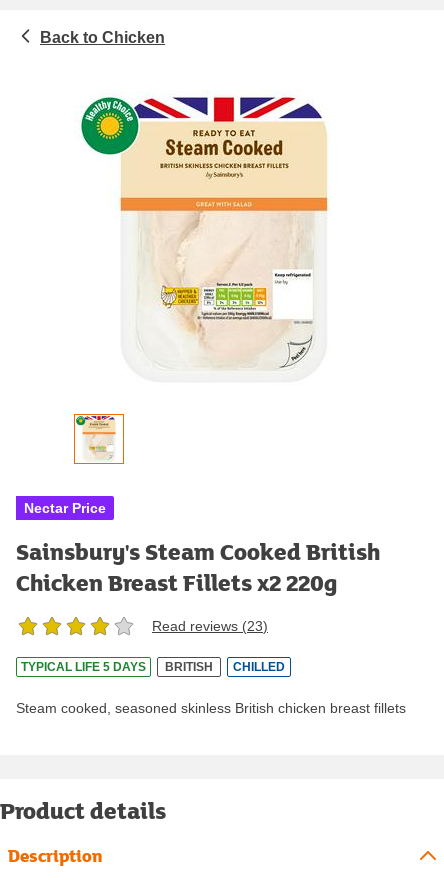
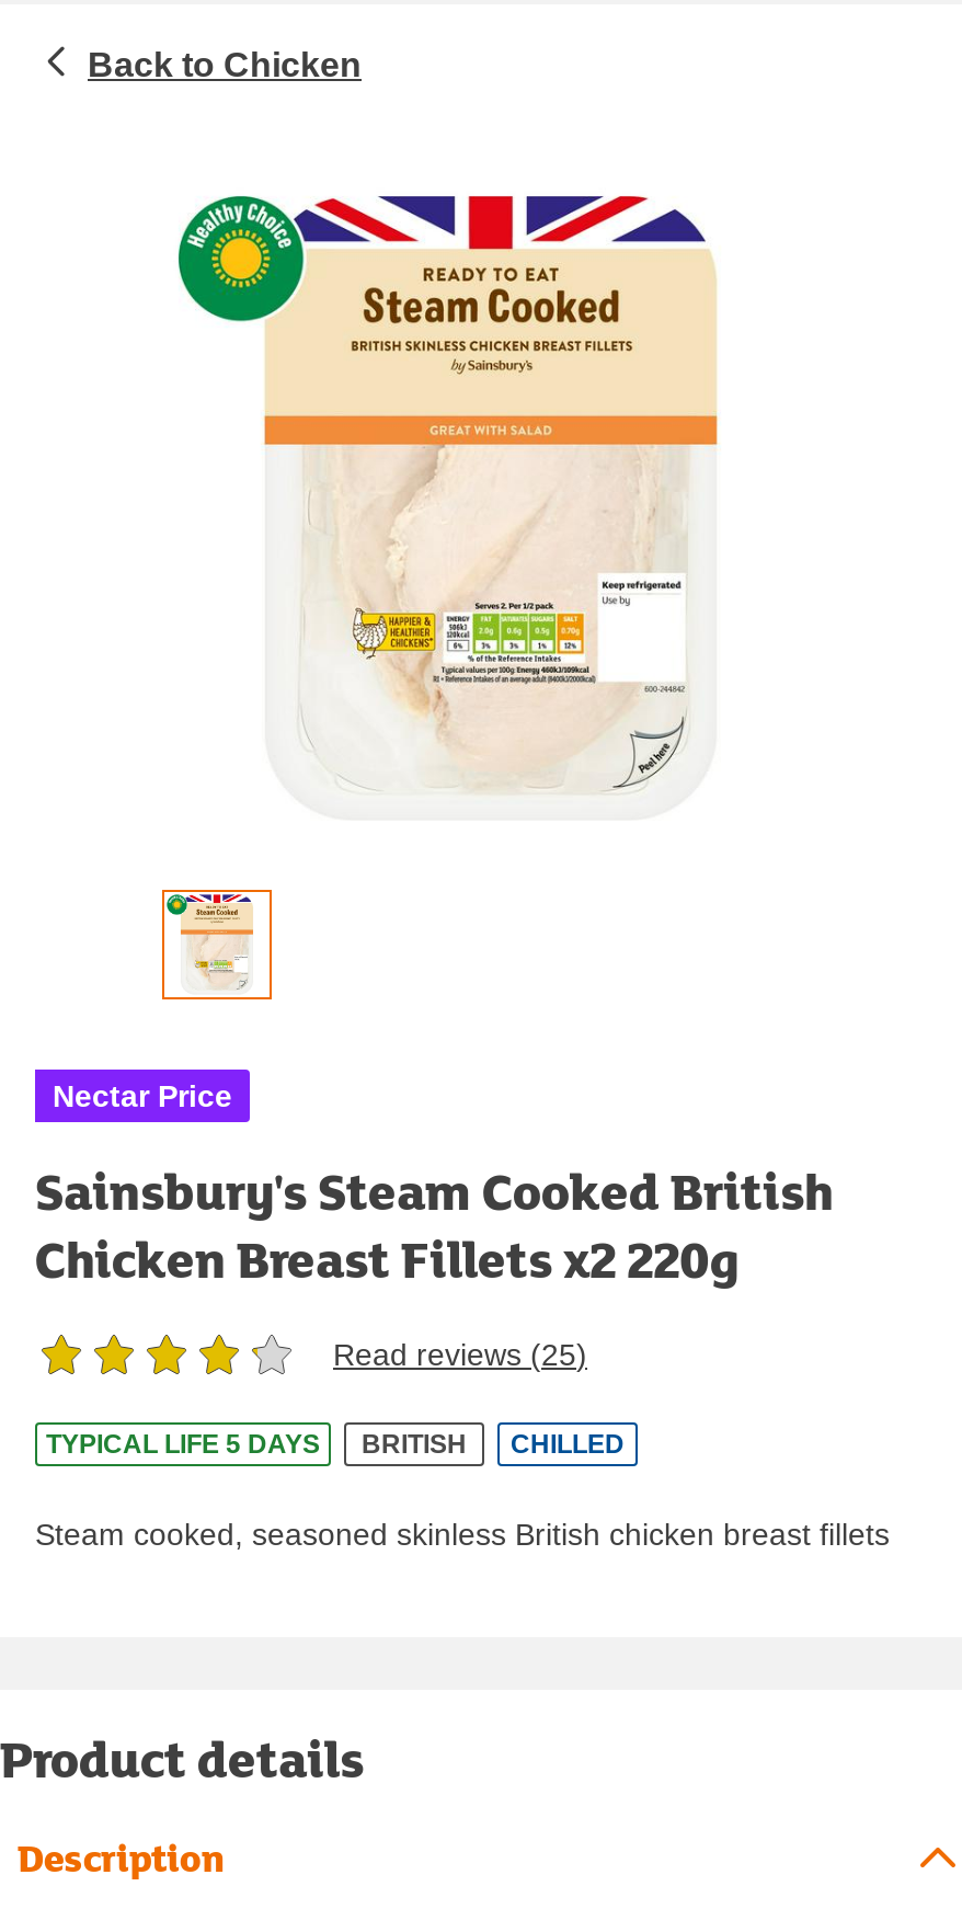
- Read reviews (23)
+ Read reviews (25)
